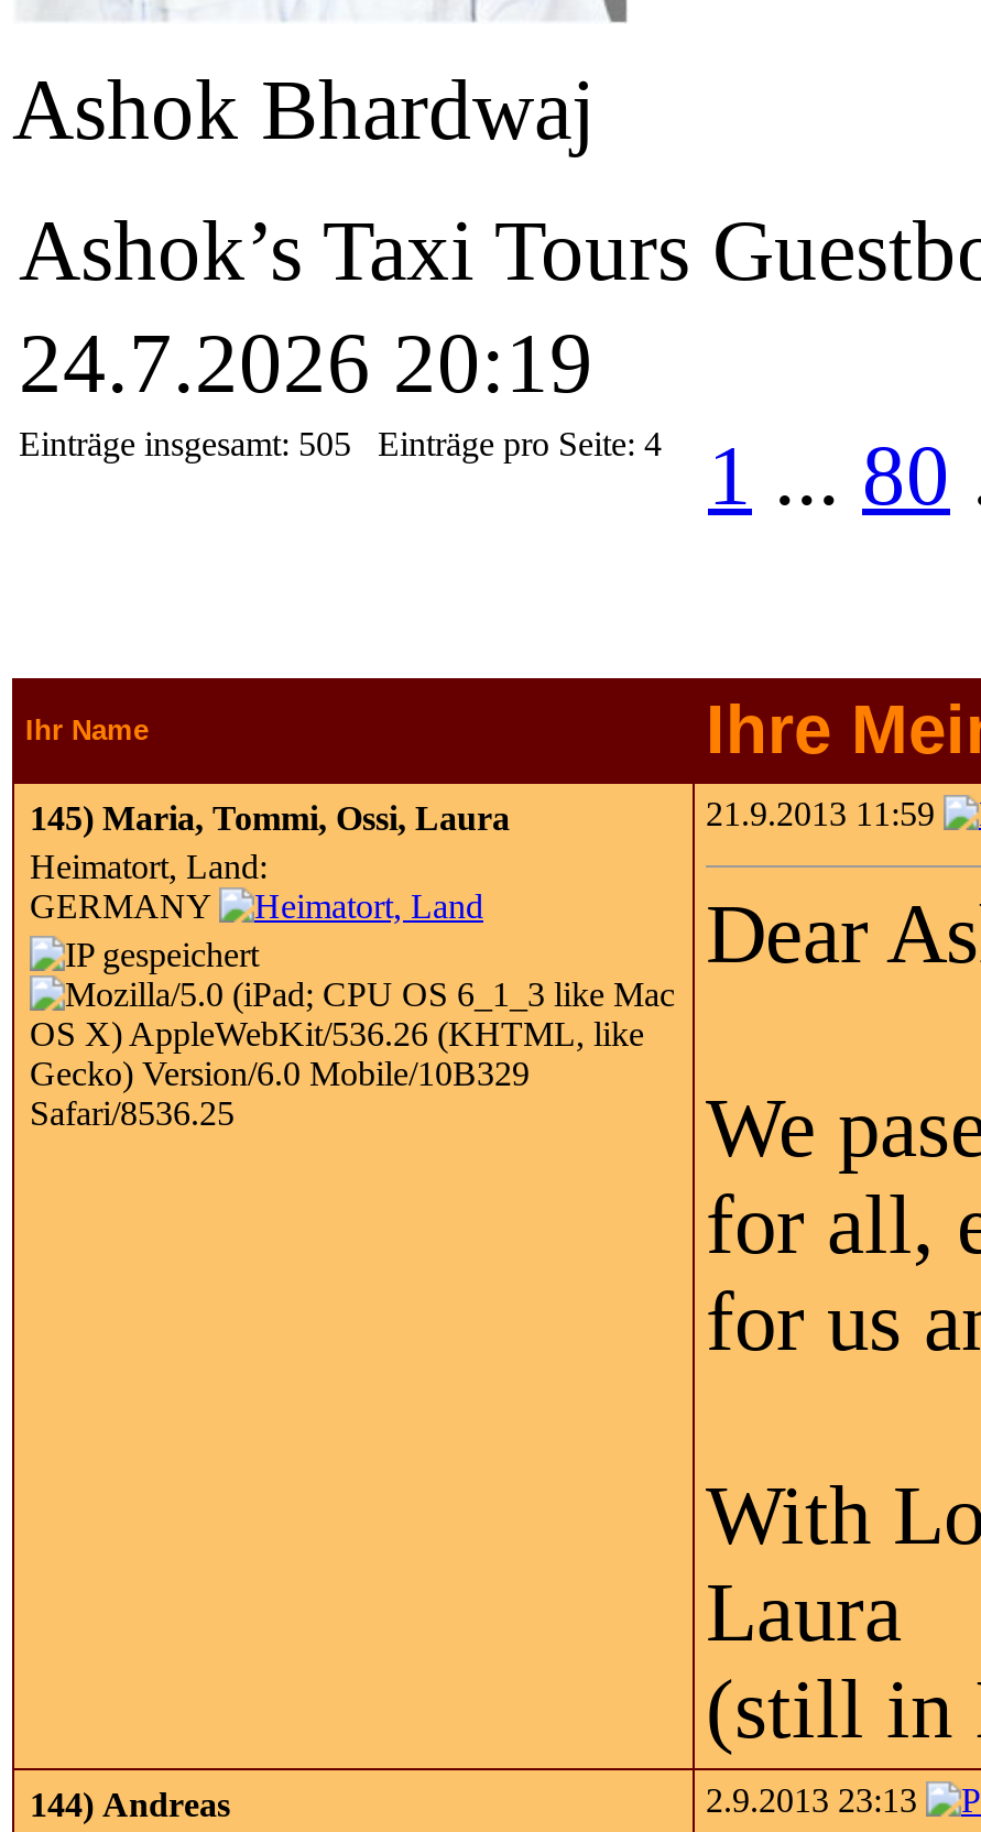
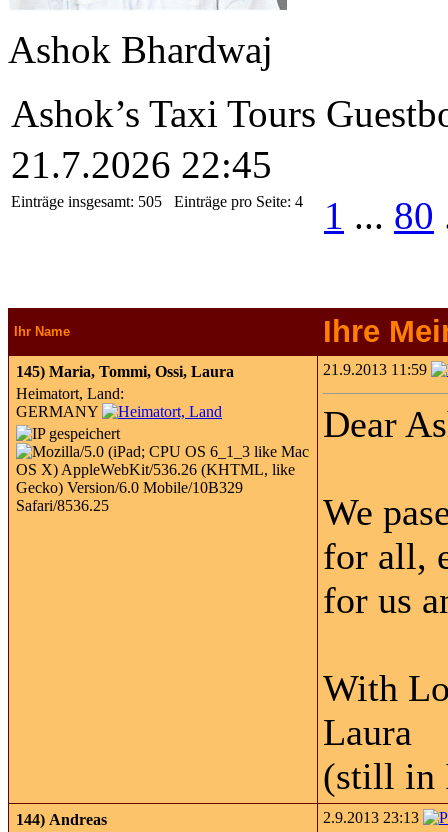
- 24.7.2026 20:19
+ 21.7.2026 22:45
